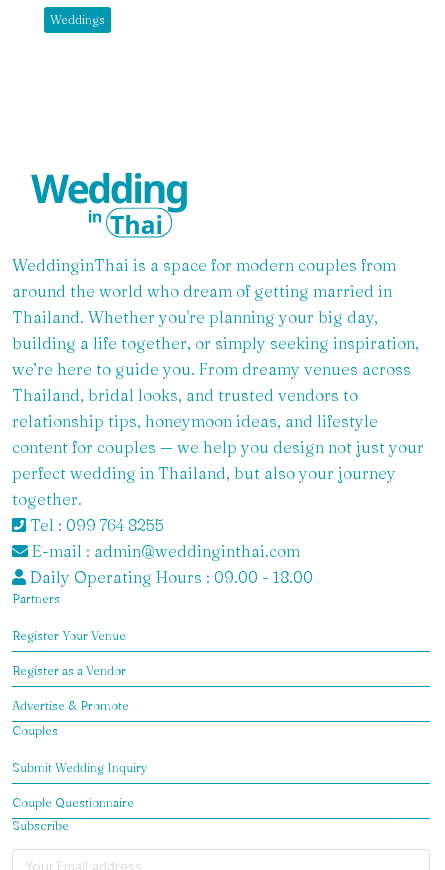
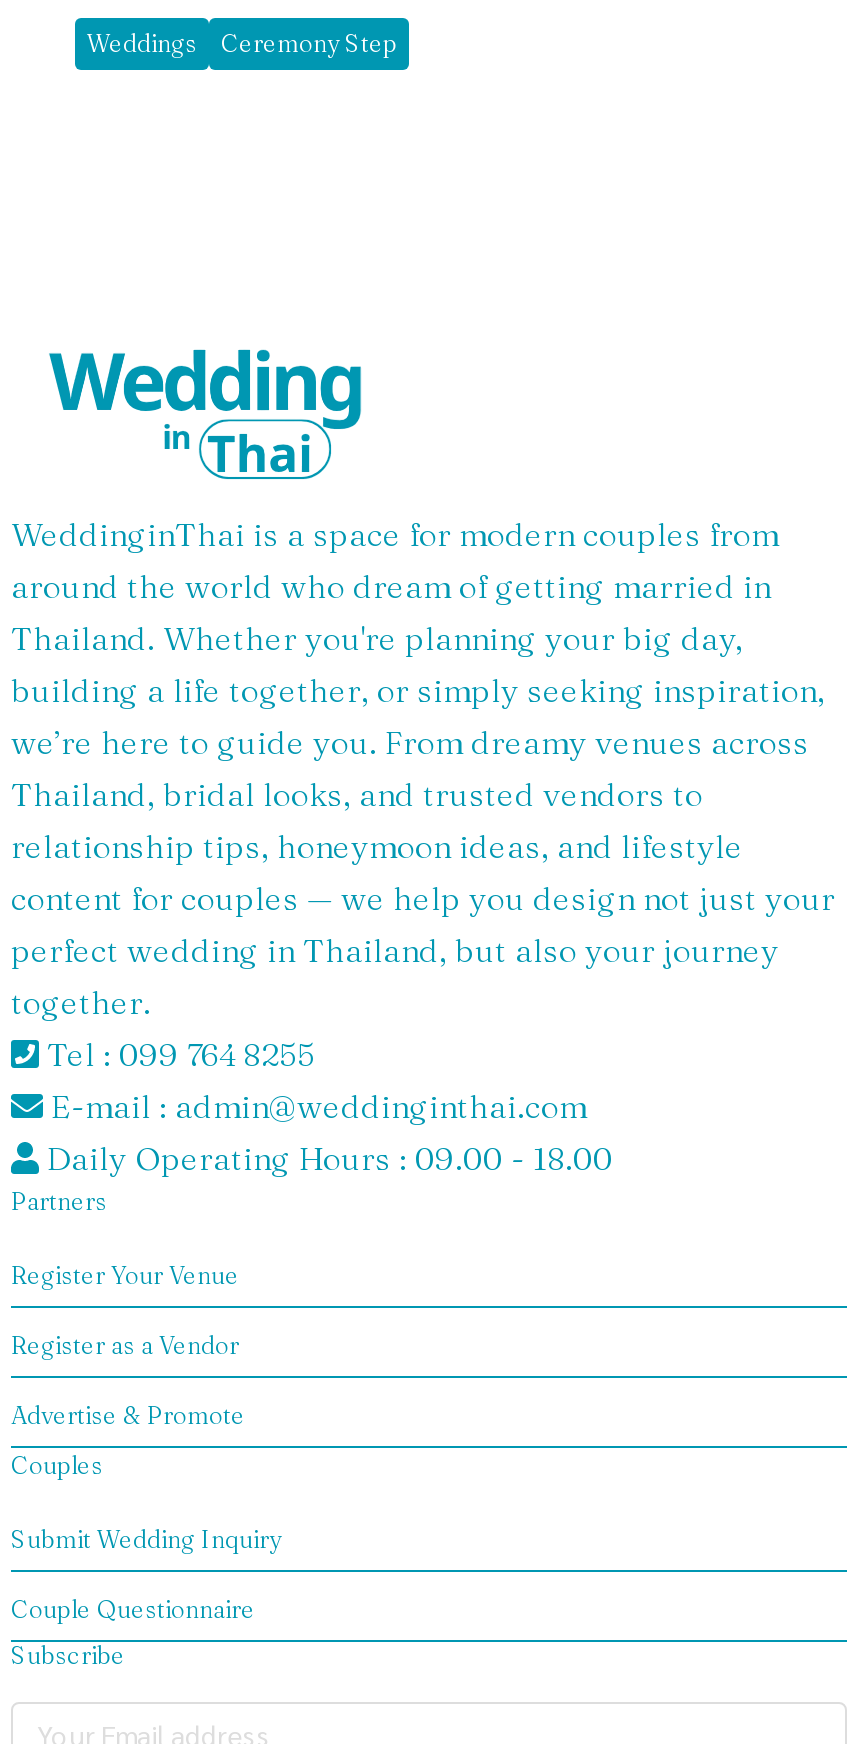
+ Ceremony Step
